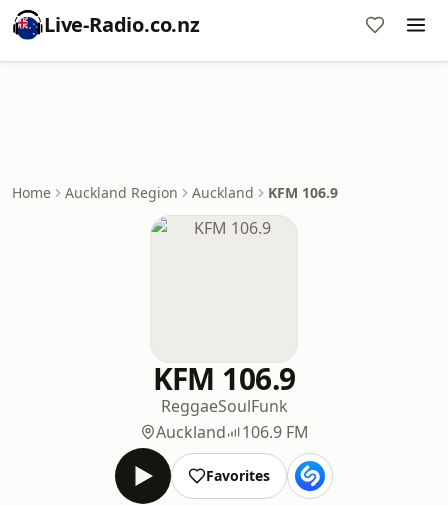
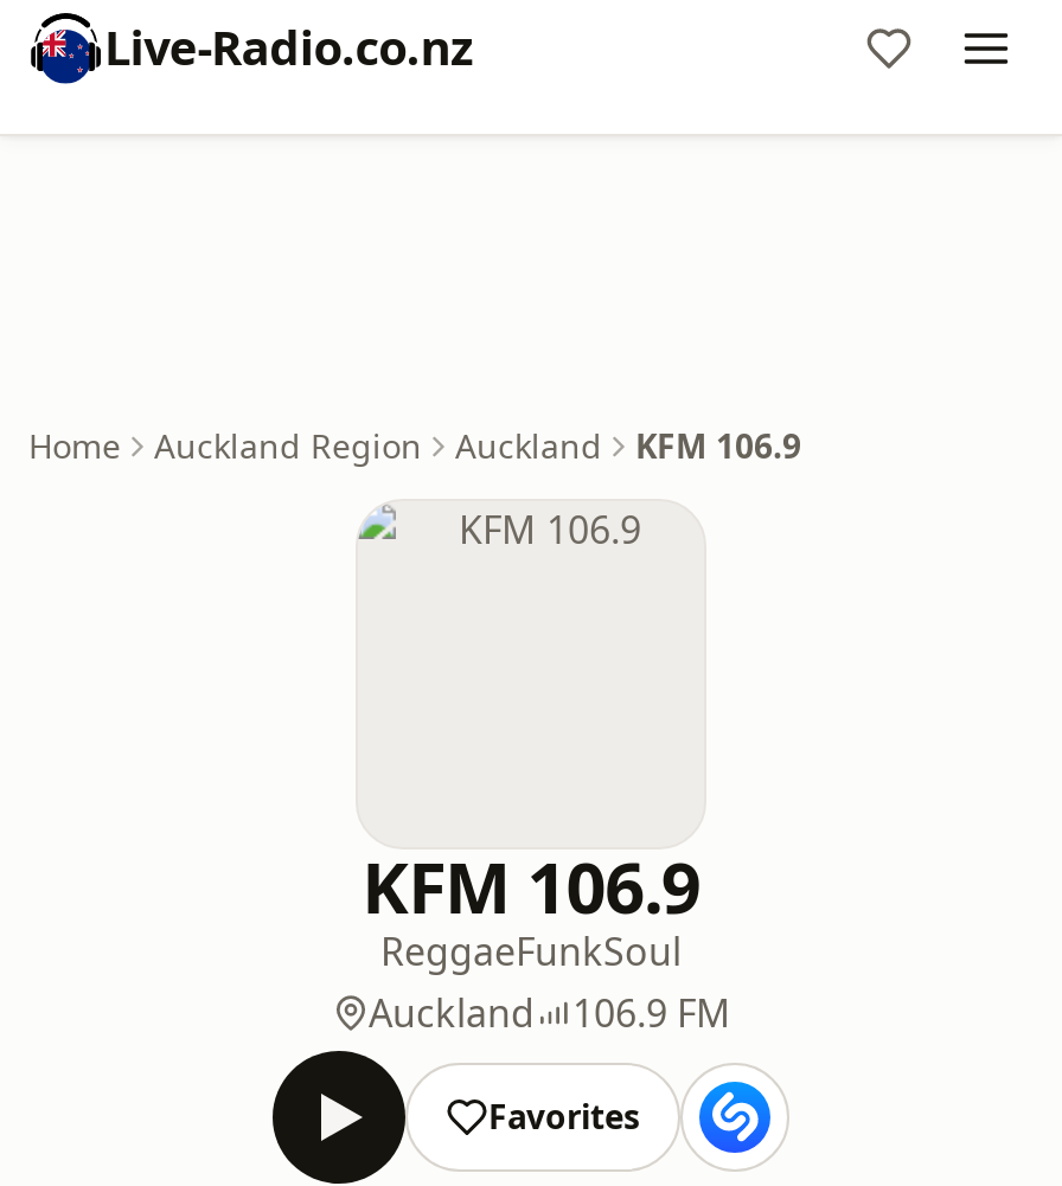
- ReggaeSoulFunk
+ ReggaeFunkSoul
